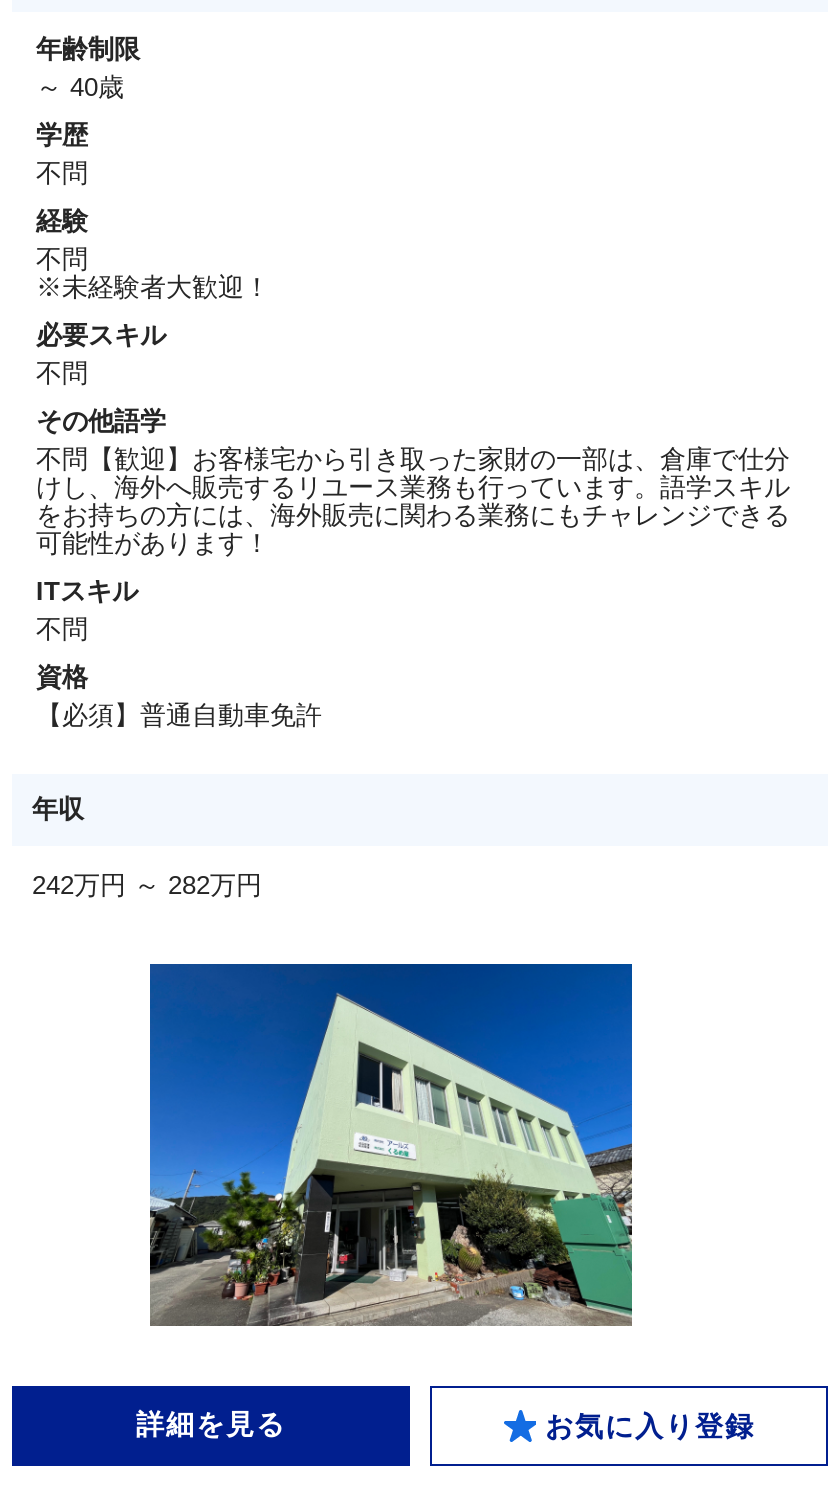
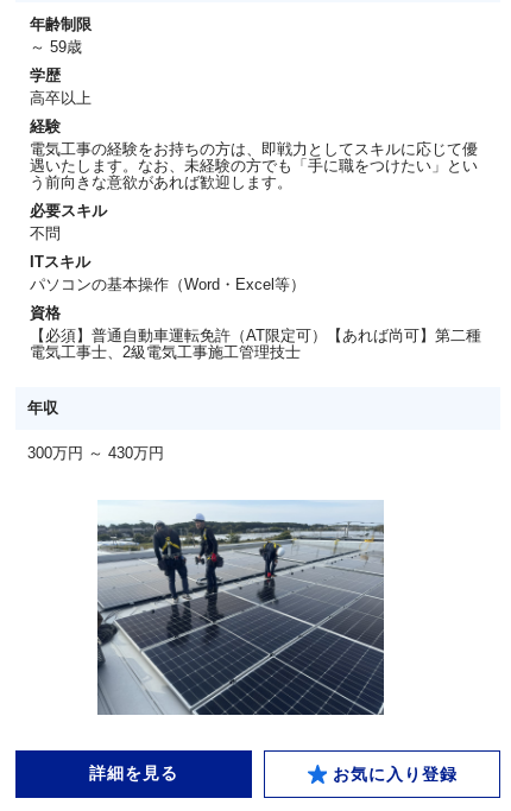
- ～ 40歳
+ ～ 59歳

- 不問
+ 高卒以上

- 不問
- ※未経験者大歓迎！
+ 電気工事の経験をお持ちの方は、即戦力としてスキルに応じて優
+ 遇いたします。なお、未経験の方でも「手に職をつけたい」とい
+ う前向きな意欲があれば歓迎します。

- その他語学
- 不問【歓迎】お客様宅から引き取った家財の一部は、倉庫で仕分
- けし、海外へ販売するリユース業務も行っています。語学スキル
- をお持ちの方には、海外販売に関わる業務にもチャレンジできる
- 可能性があります！

- 不問
+ パソコンの基本操作（Word・Excel等）

- 【必須】普通自動車免許
+ 【必須】普通自動車運転免許（AT限定可）【あれば尚可】第二種
+ 電気工事士、2級電気工事施工管理技士

- 242万円 ～ 282万円
+ 300万円 ～ 430万円

- [image]
+ [image]
